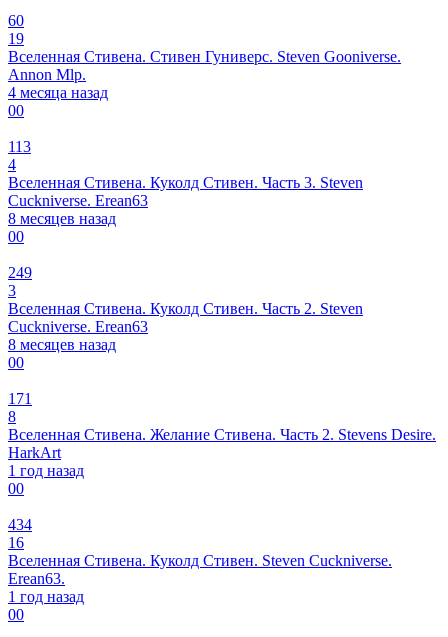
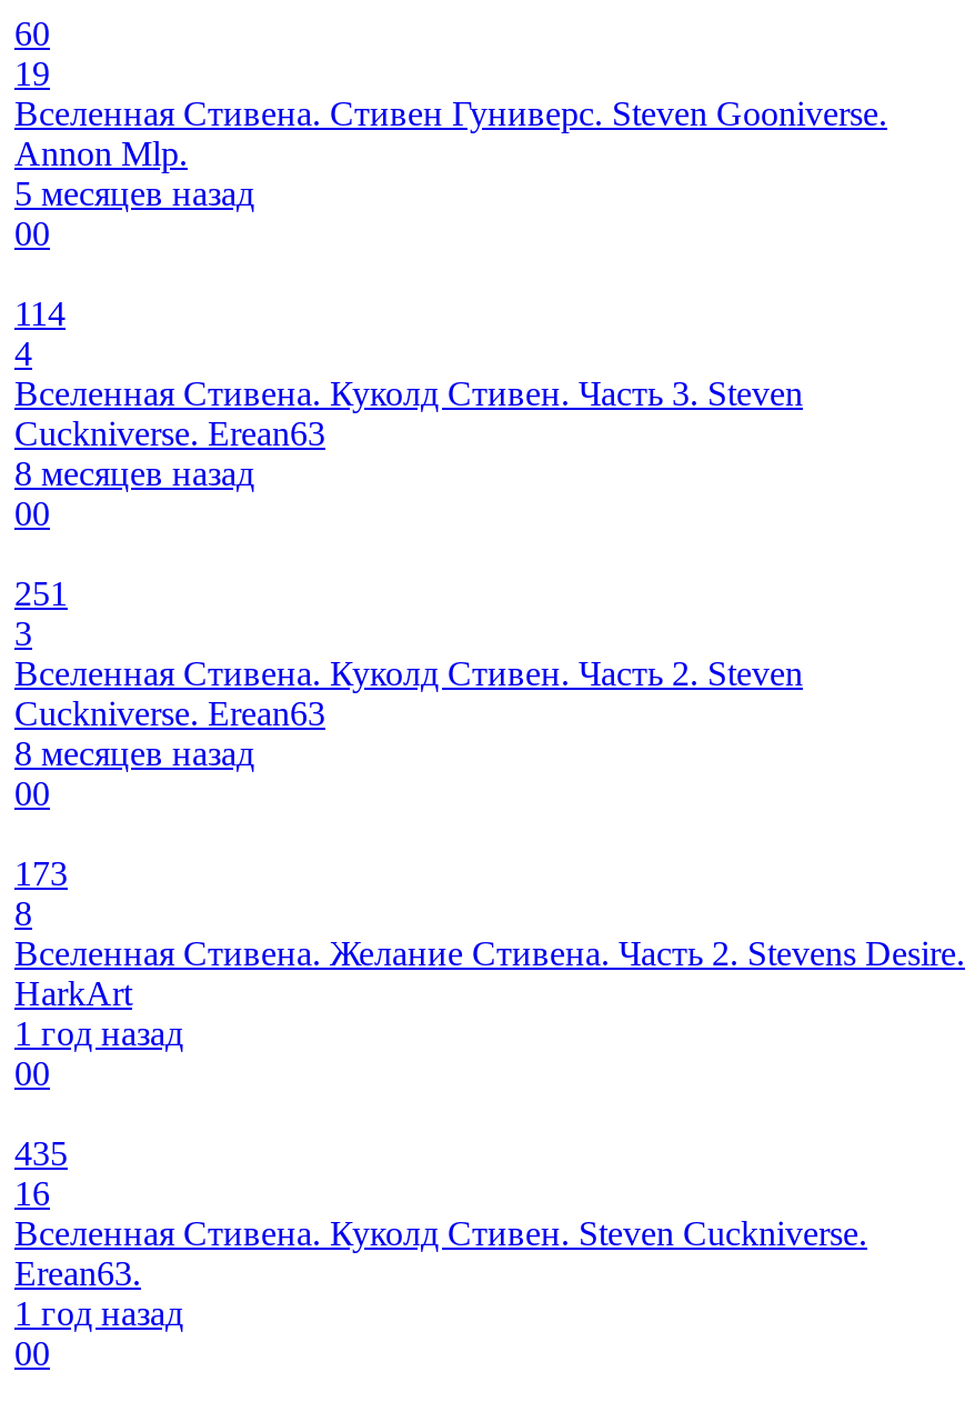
- 4 месяца назад
+ 5 месяцев назад

- 113
+ 114

- 249
+ 251

- 171
+ 173

- 434
+ 435
